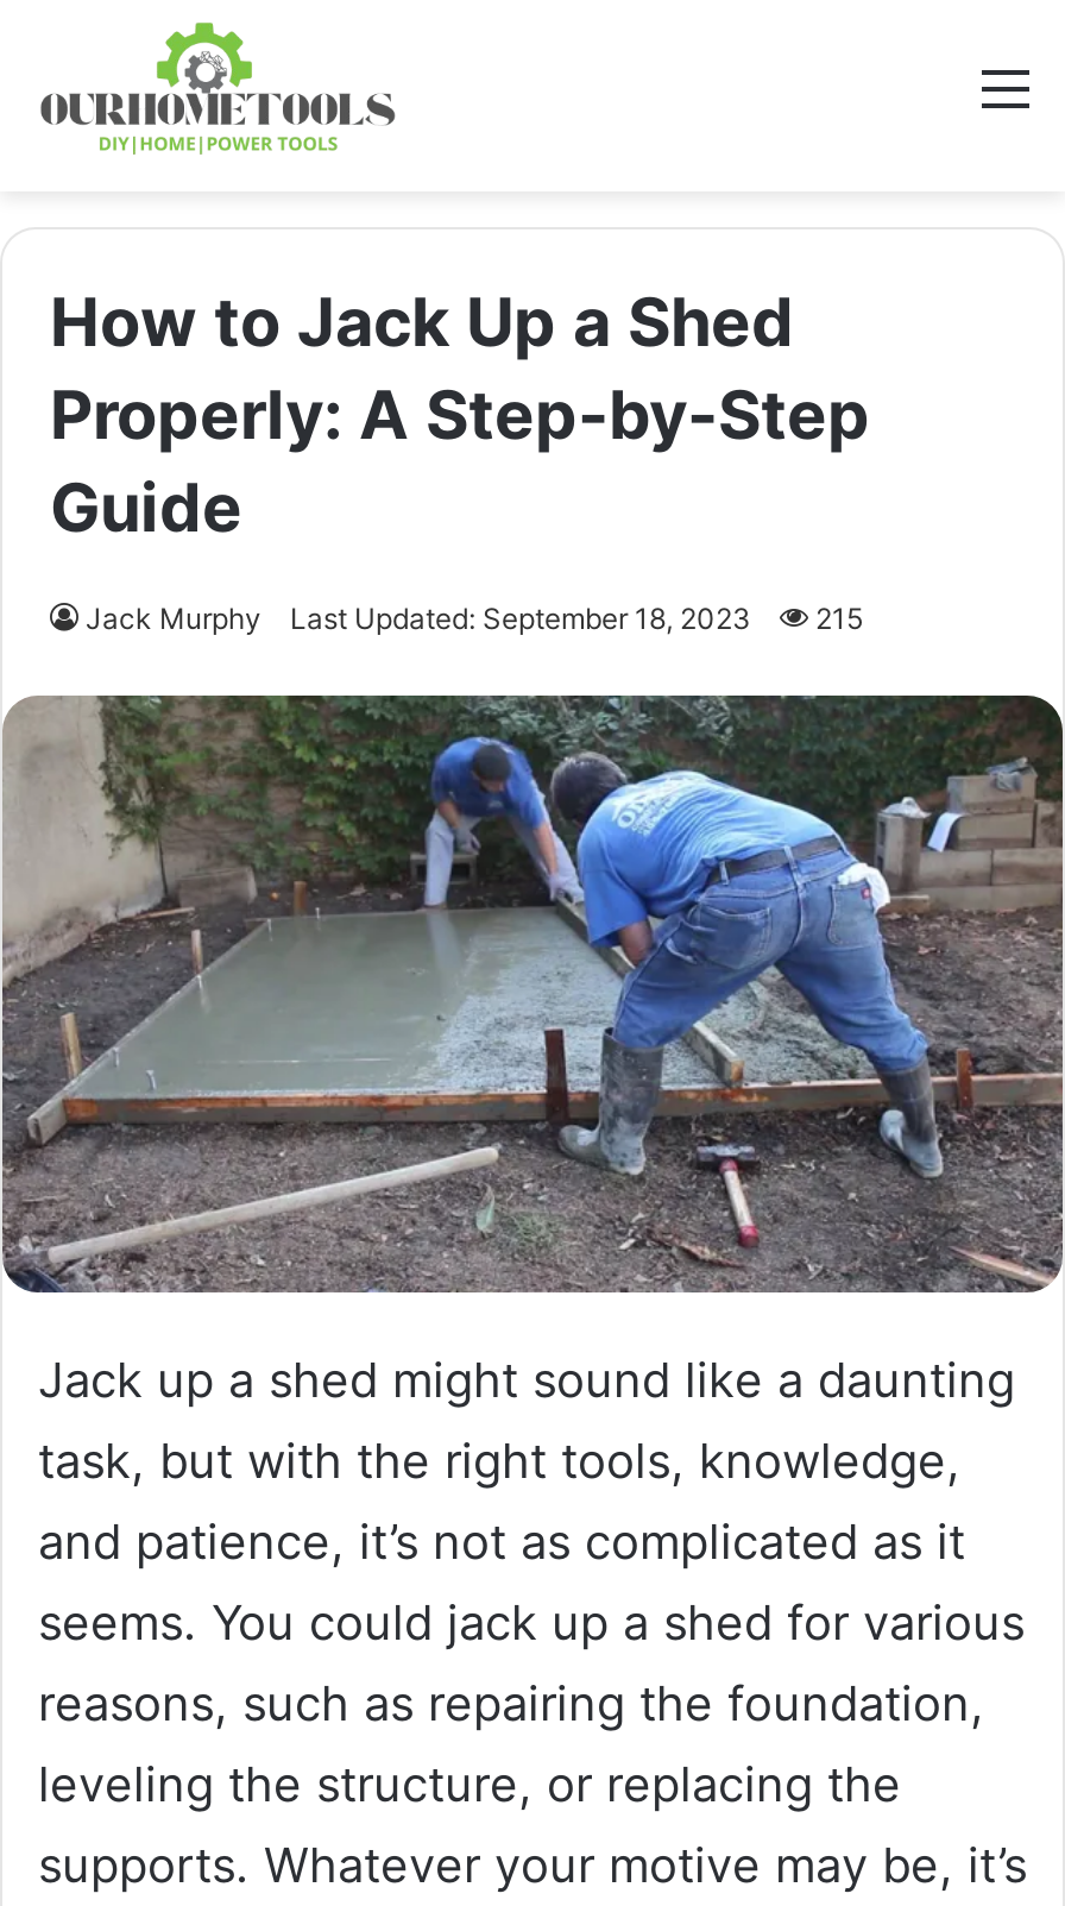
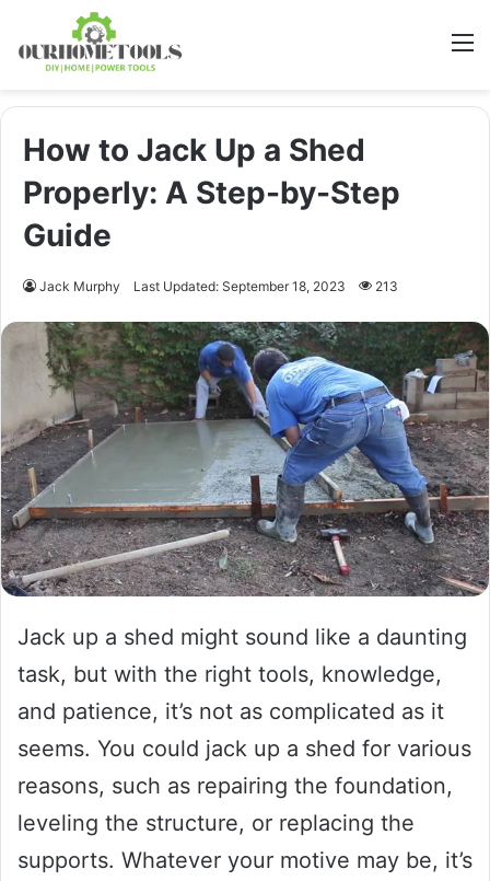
- Jack Murphy Last Updated: September 18, 2023 215
+ Jack Murphy Last Updated: September 18, 2023 213
